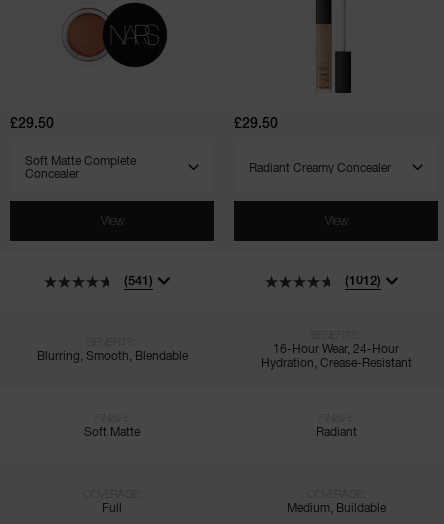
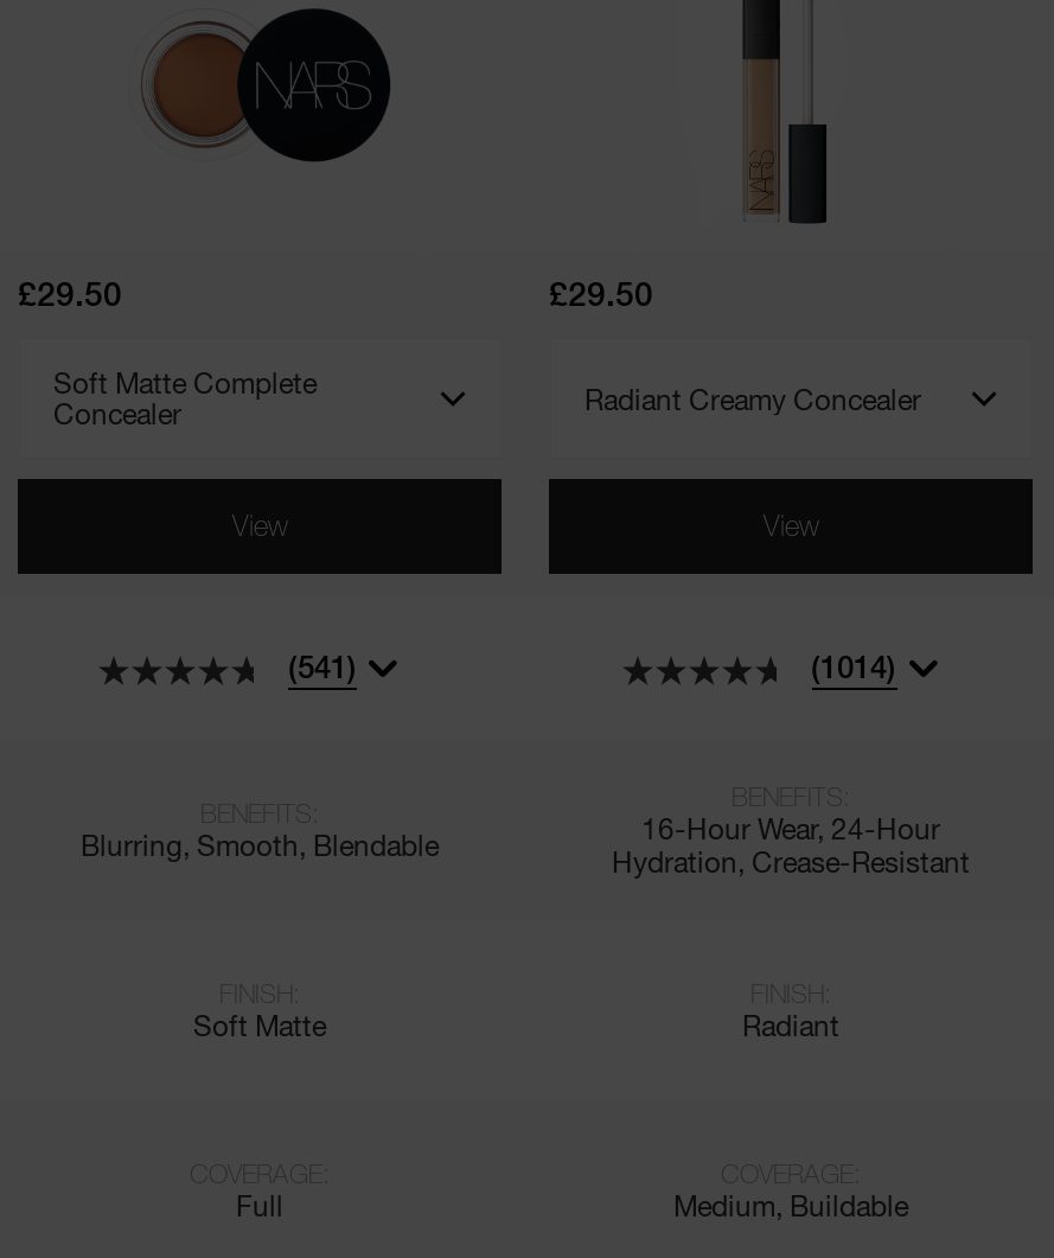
- (1012)
+ (1014)
